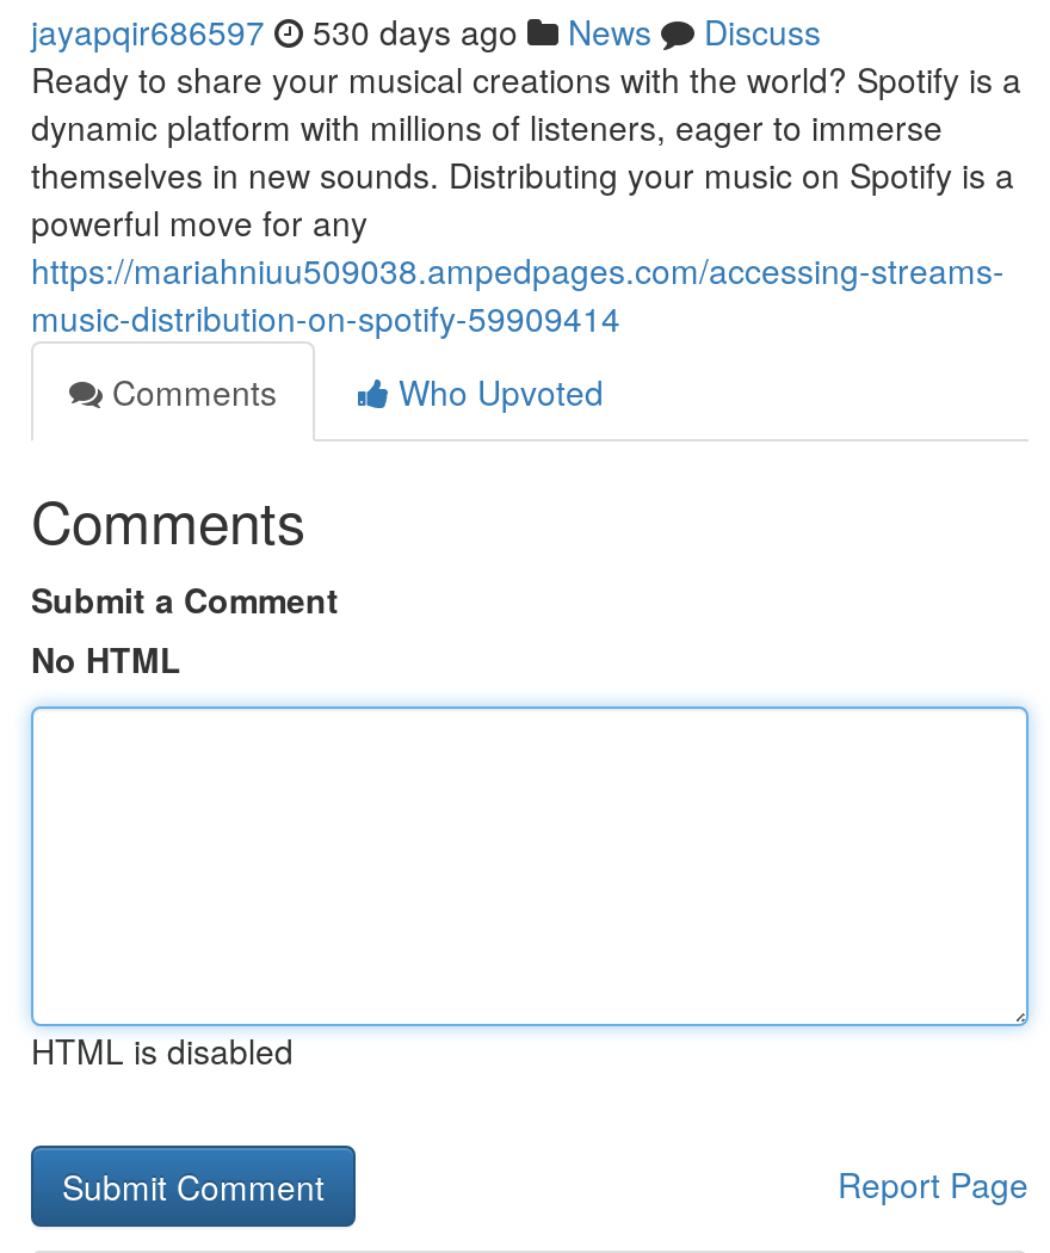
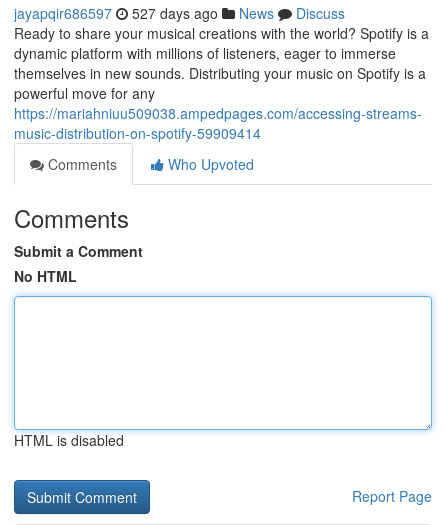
- jayapqir686597 530 days ago News Discuss
+ jayapqir686597 527 days ago News Discuss
